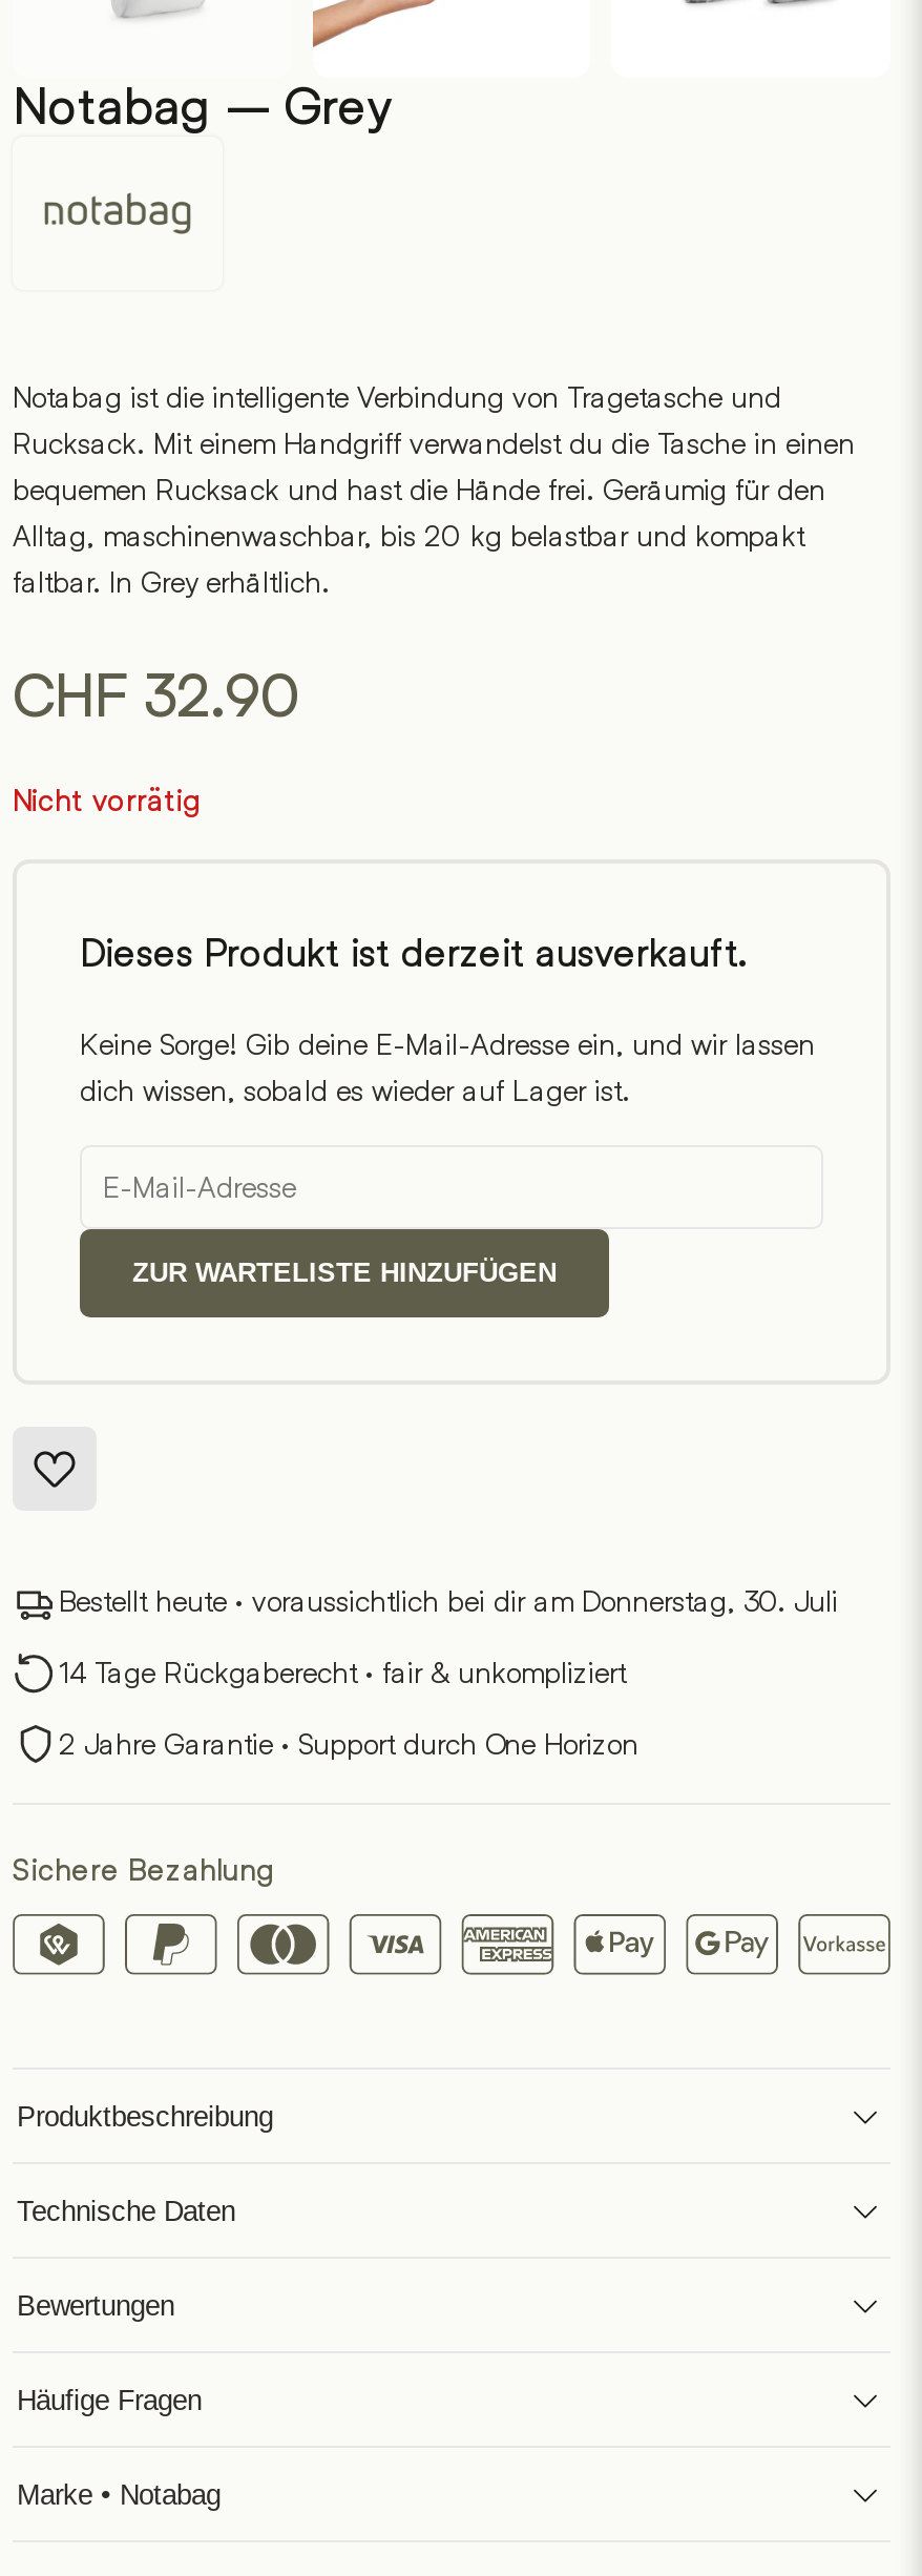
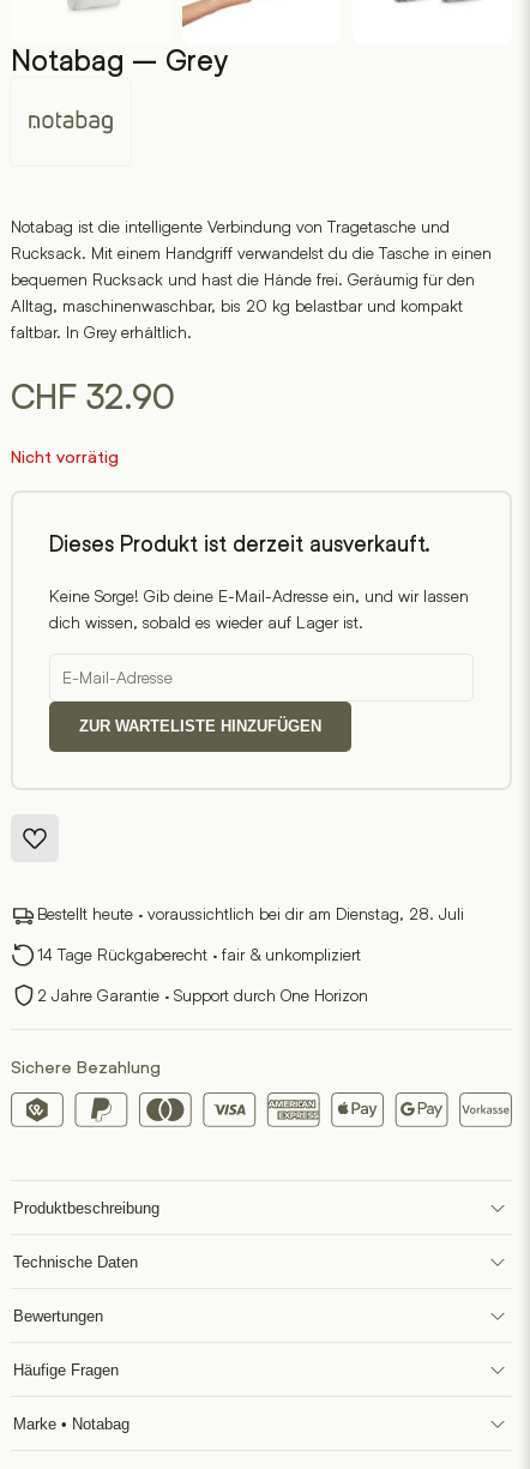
- Bestellt heute · voraussichtlich bei dir am Donnerstag, 30. Juli
+ Bestellt heute · voraussichtlich bei dir am Dienstag, 28. Juli
